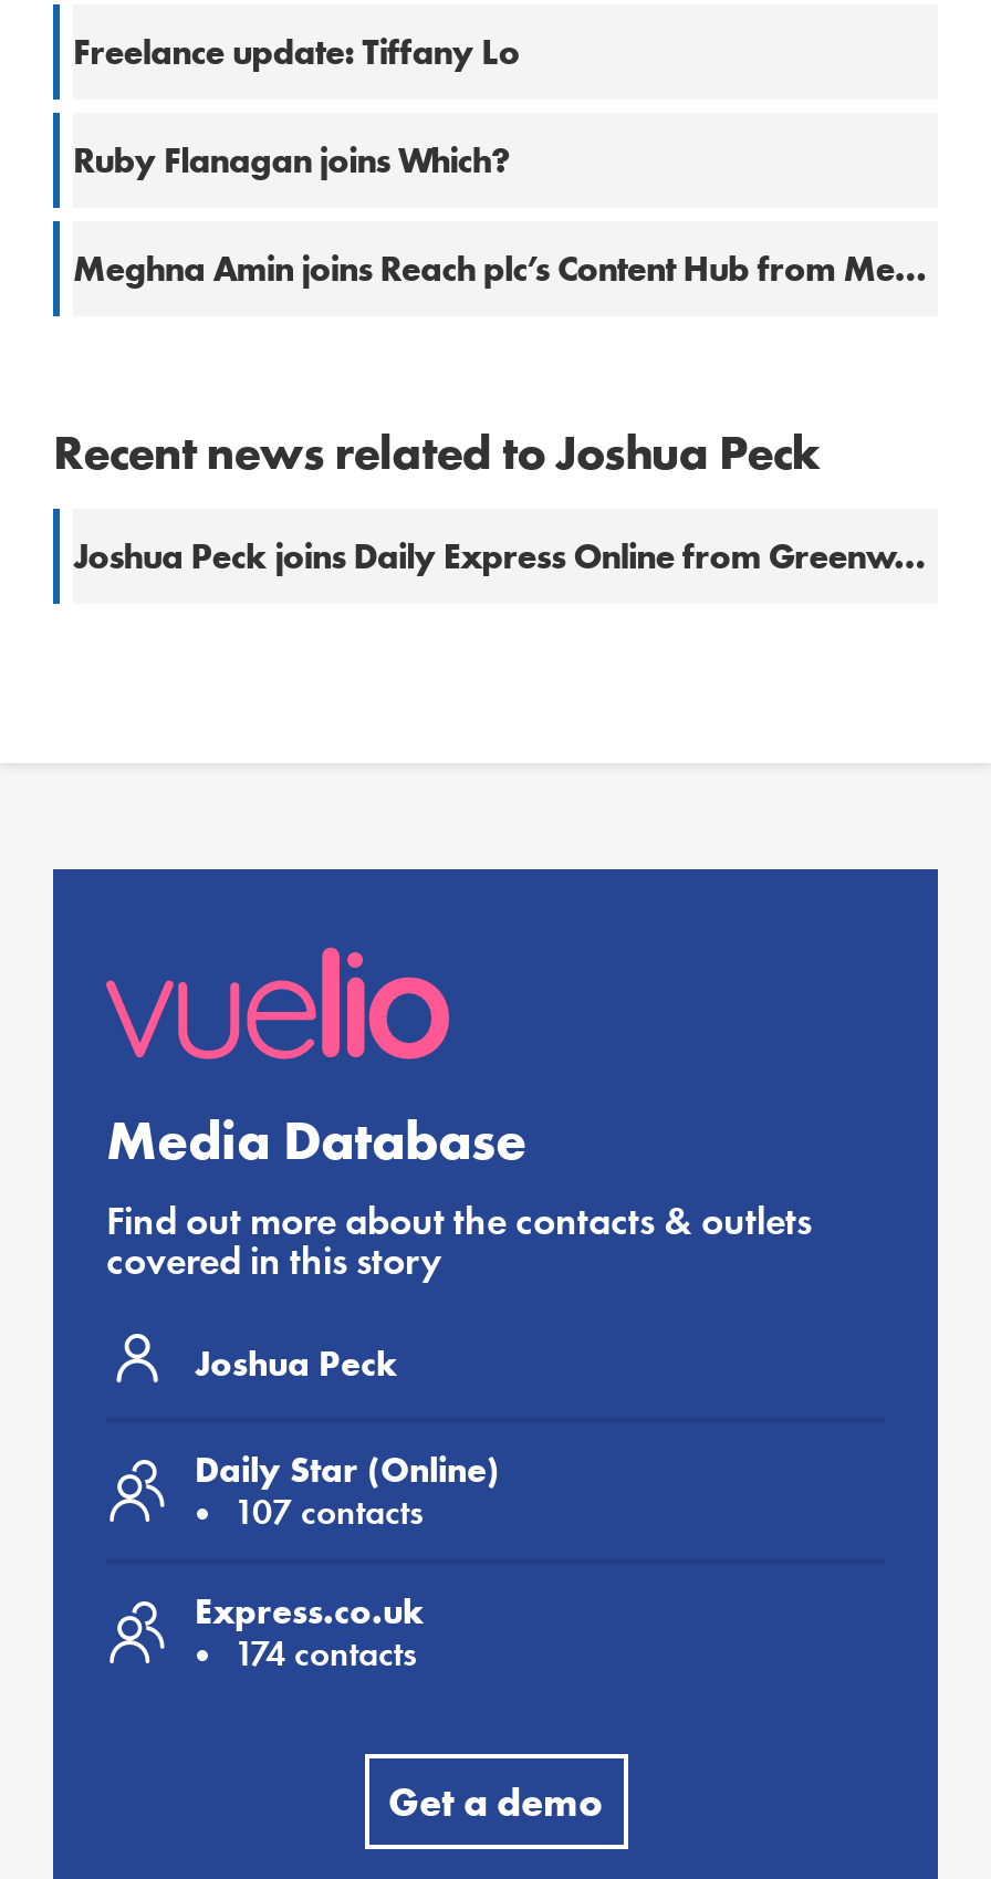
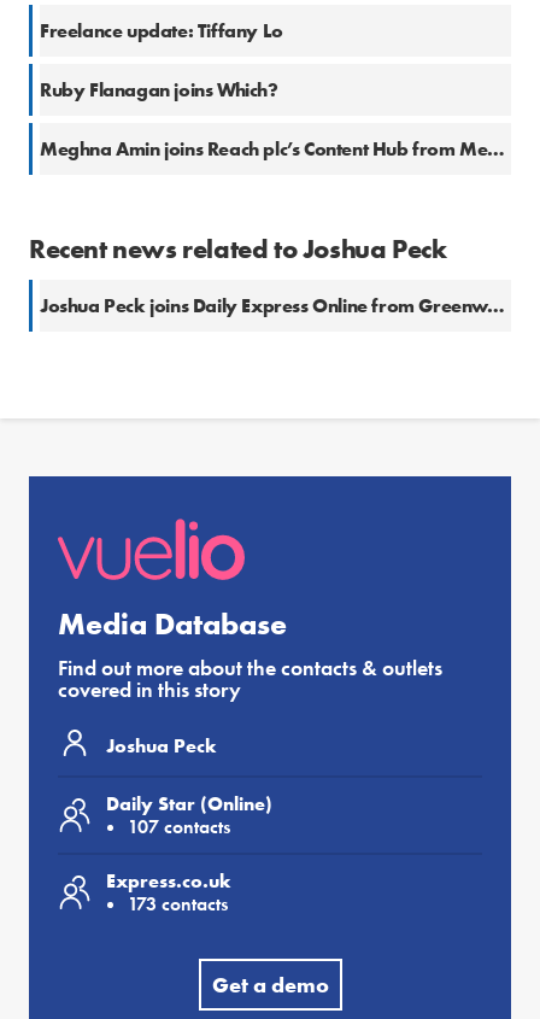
- 174 contacts
+ 173 contacts
